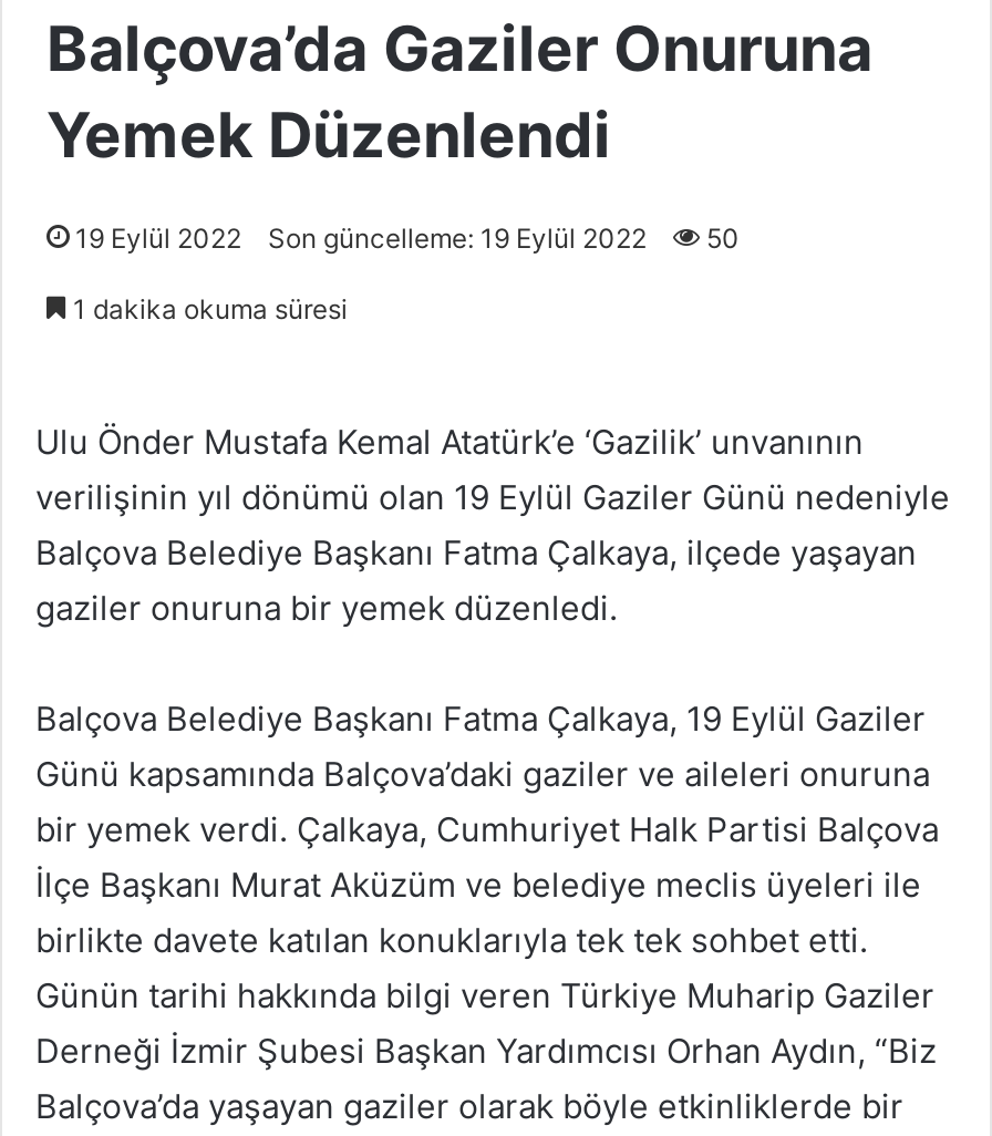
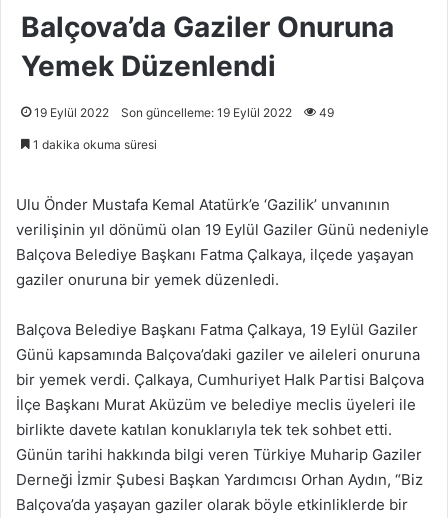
- 19 Eylül 2022 Son güncelleme: 19 Eylül 2022 50
+ 19 Eylül 2022 Son güncelleme: 19 Eylül 2022 49
